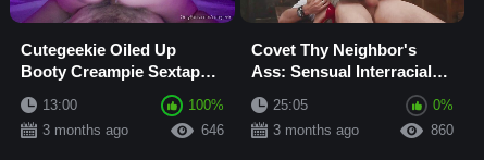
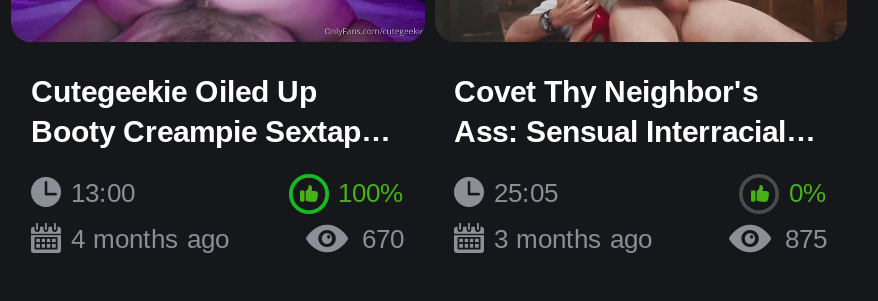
- 3 months ago
+ 4 months ago

- 646
+ 670

- 860
+ 875
